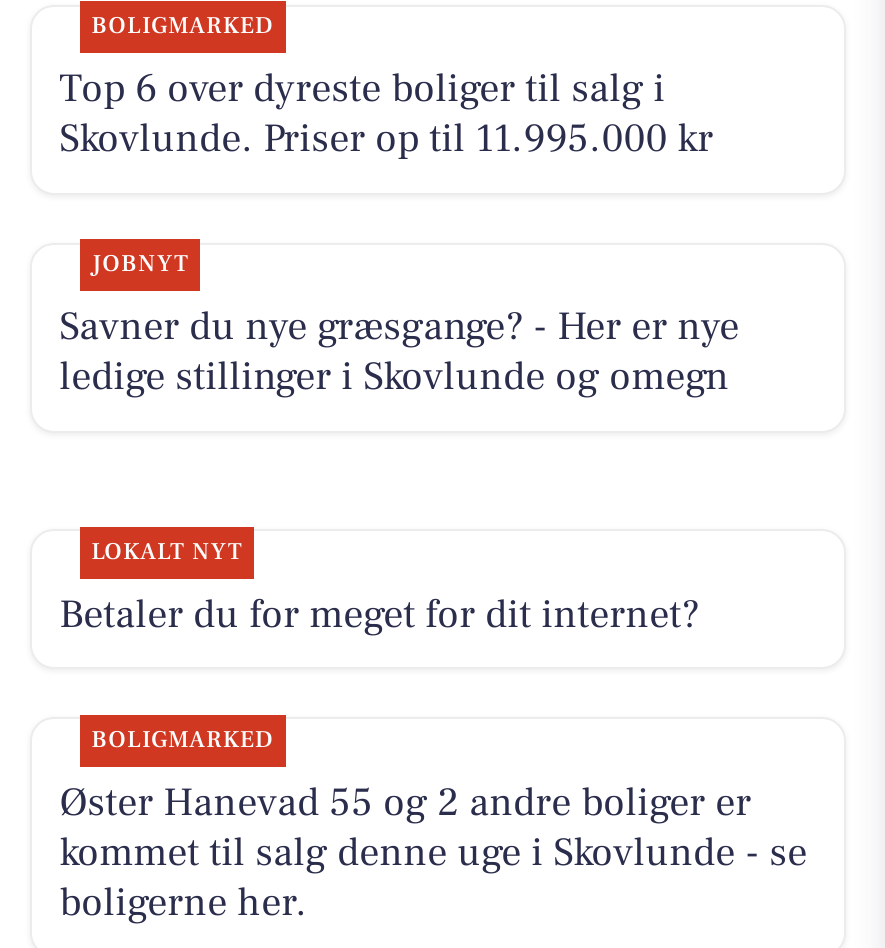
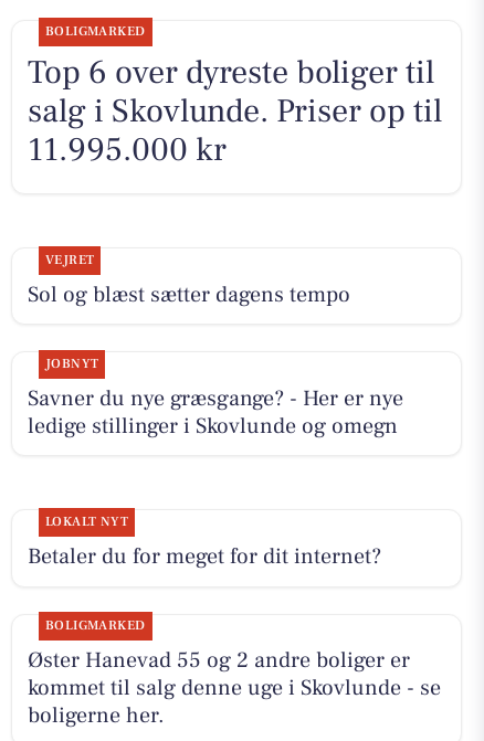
- Top 6 over dyreste boliger til salg i
- Skovlunde. Priser op til 11.995.000 kr
+ Top 6 over dyreste boliger til
+ salg i Skovlunde. Priser op til
+ 11.995.000 kr
+ VEJRET
+ Sol og blæst sætter dagens tempo
